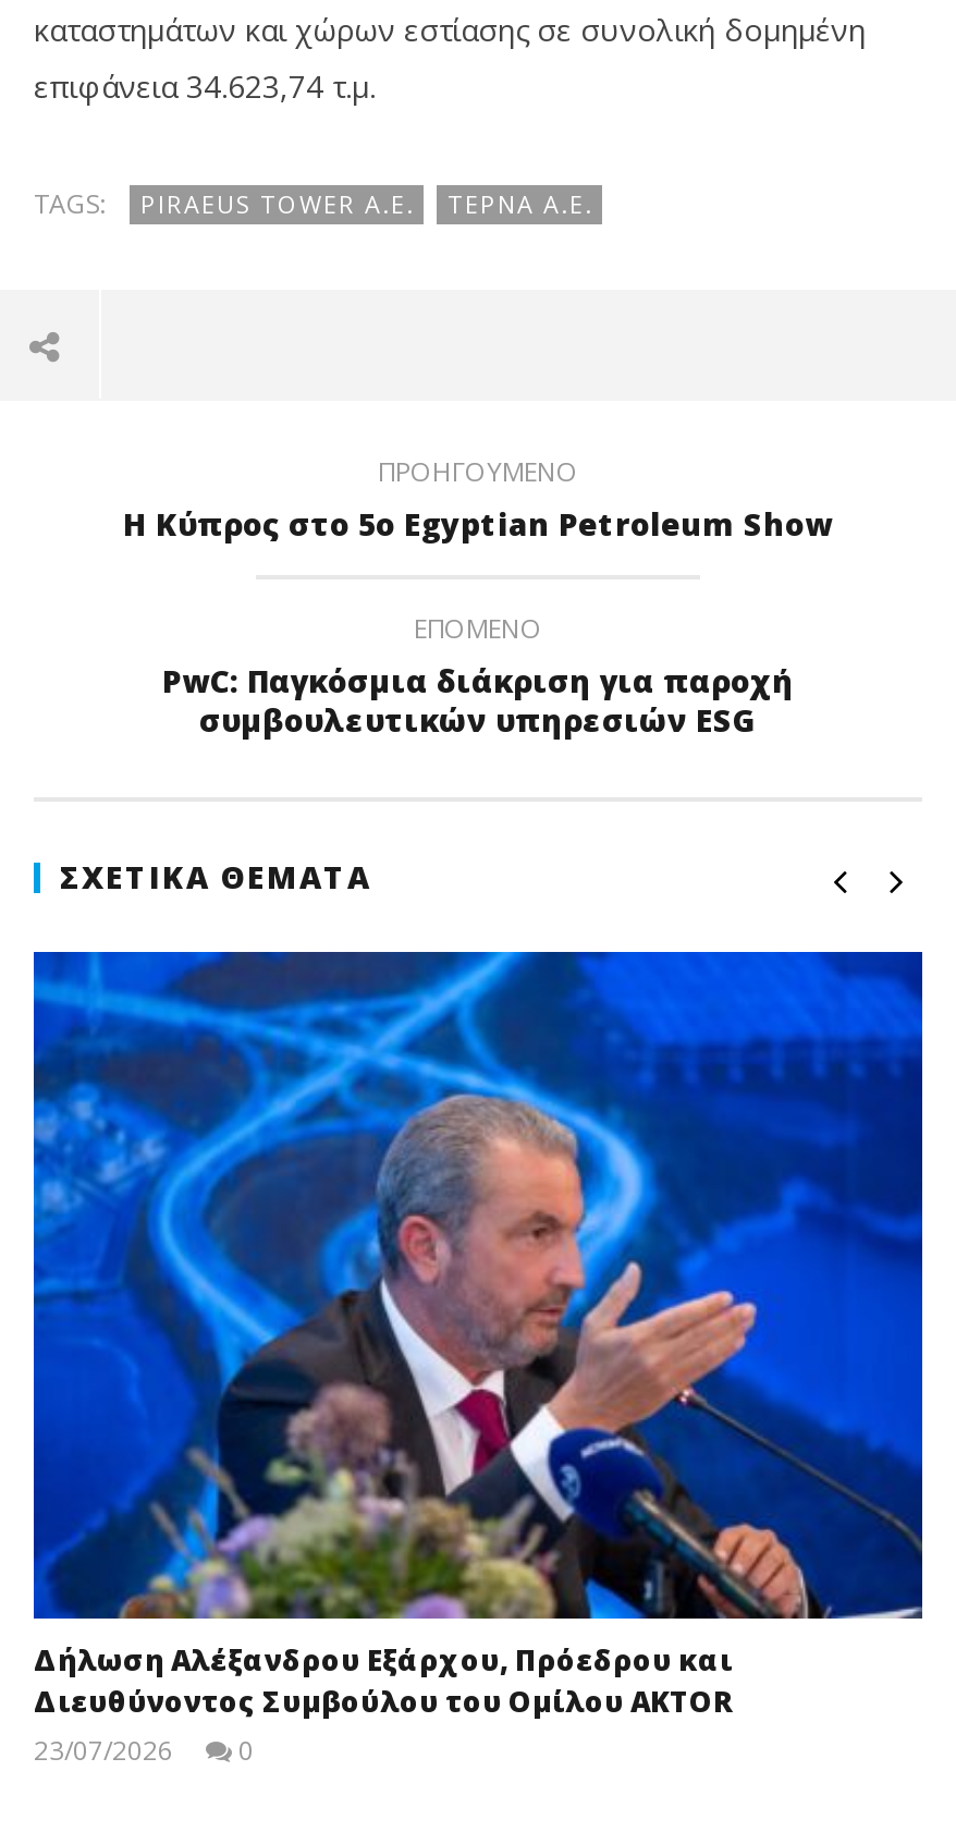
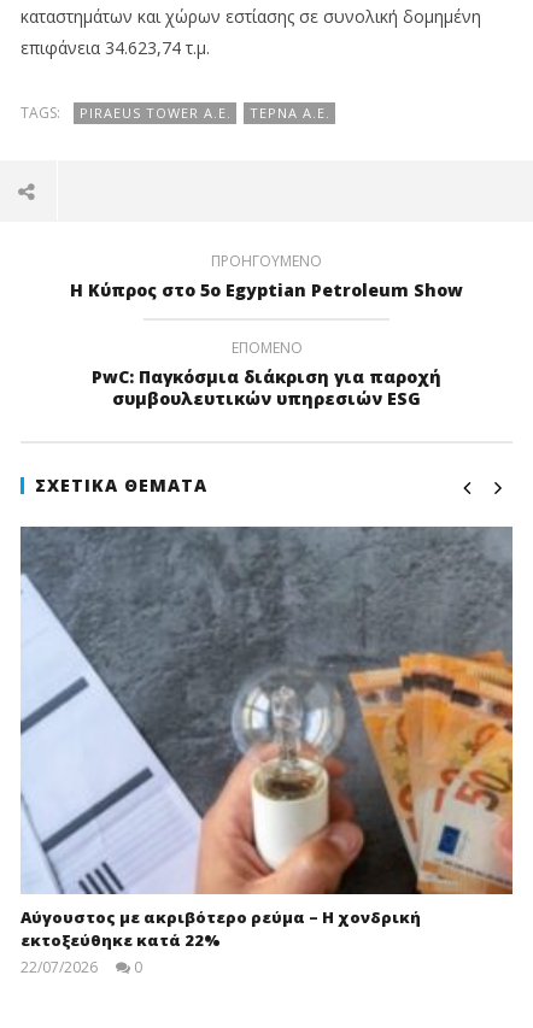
- [image]
- Δήλωση Αλέξανδρου Εξάρχου, Πρόεδρου και
- Διευθύνοντος Συμβούλου του Ομίλου AKTOR
- 23/07/2026
+ [image]
+ Αύγουστος με ακριβότερο ρεύμα – Η χονδρική
+ εκτοξεύθηκε κατά 22%
+ 22/07/2026
